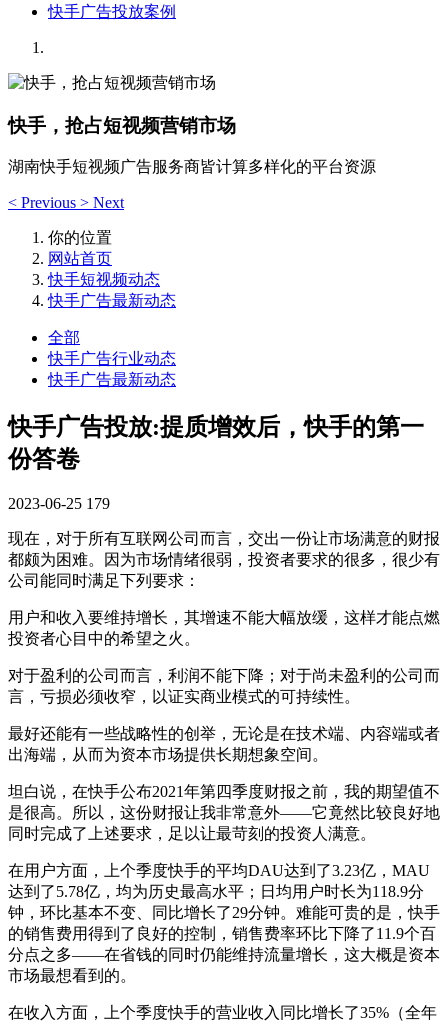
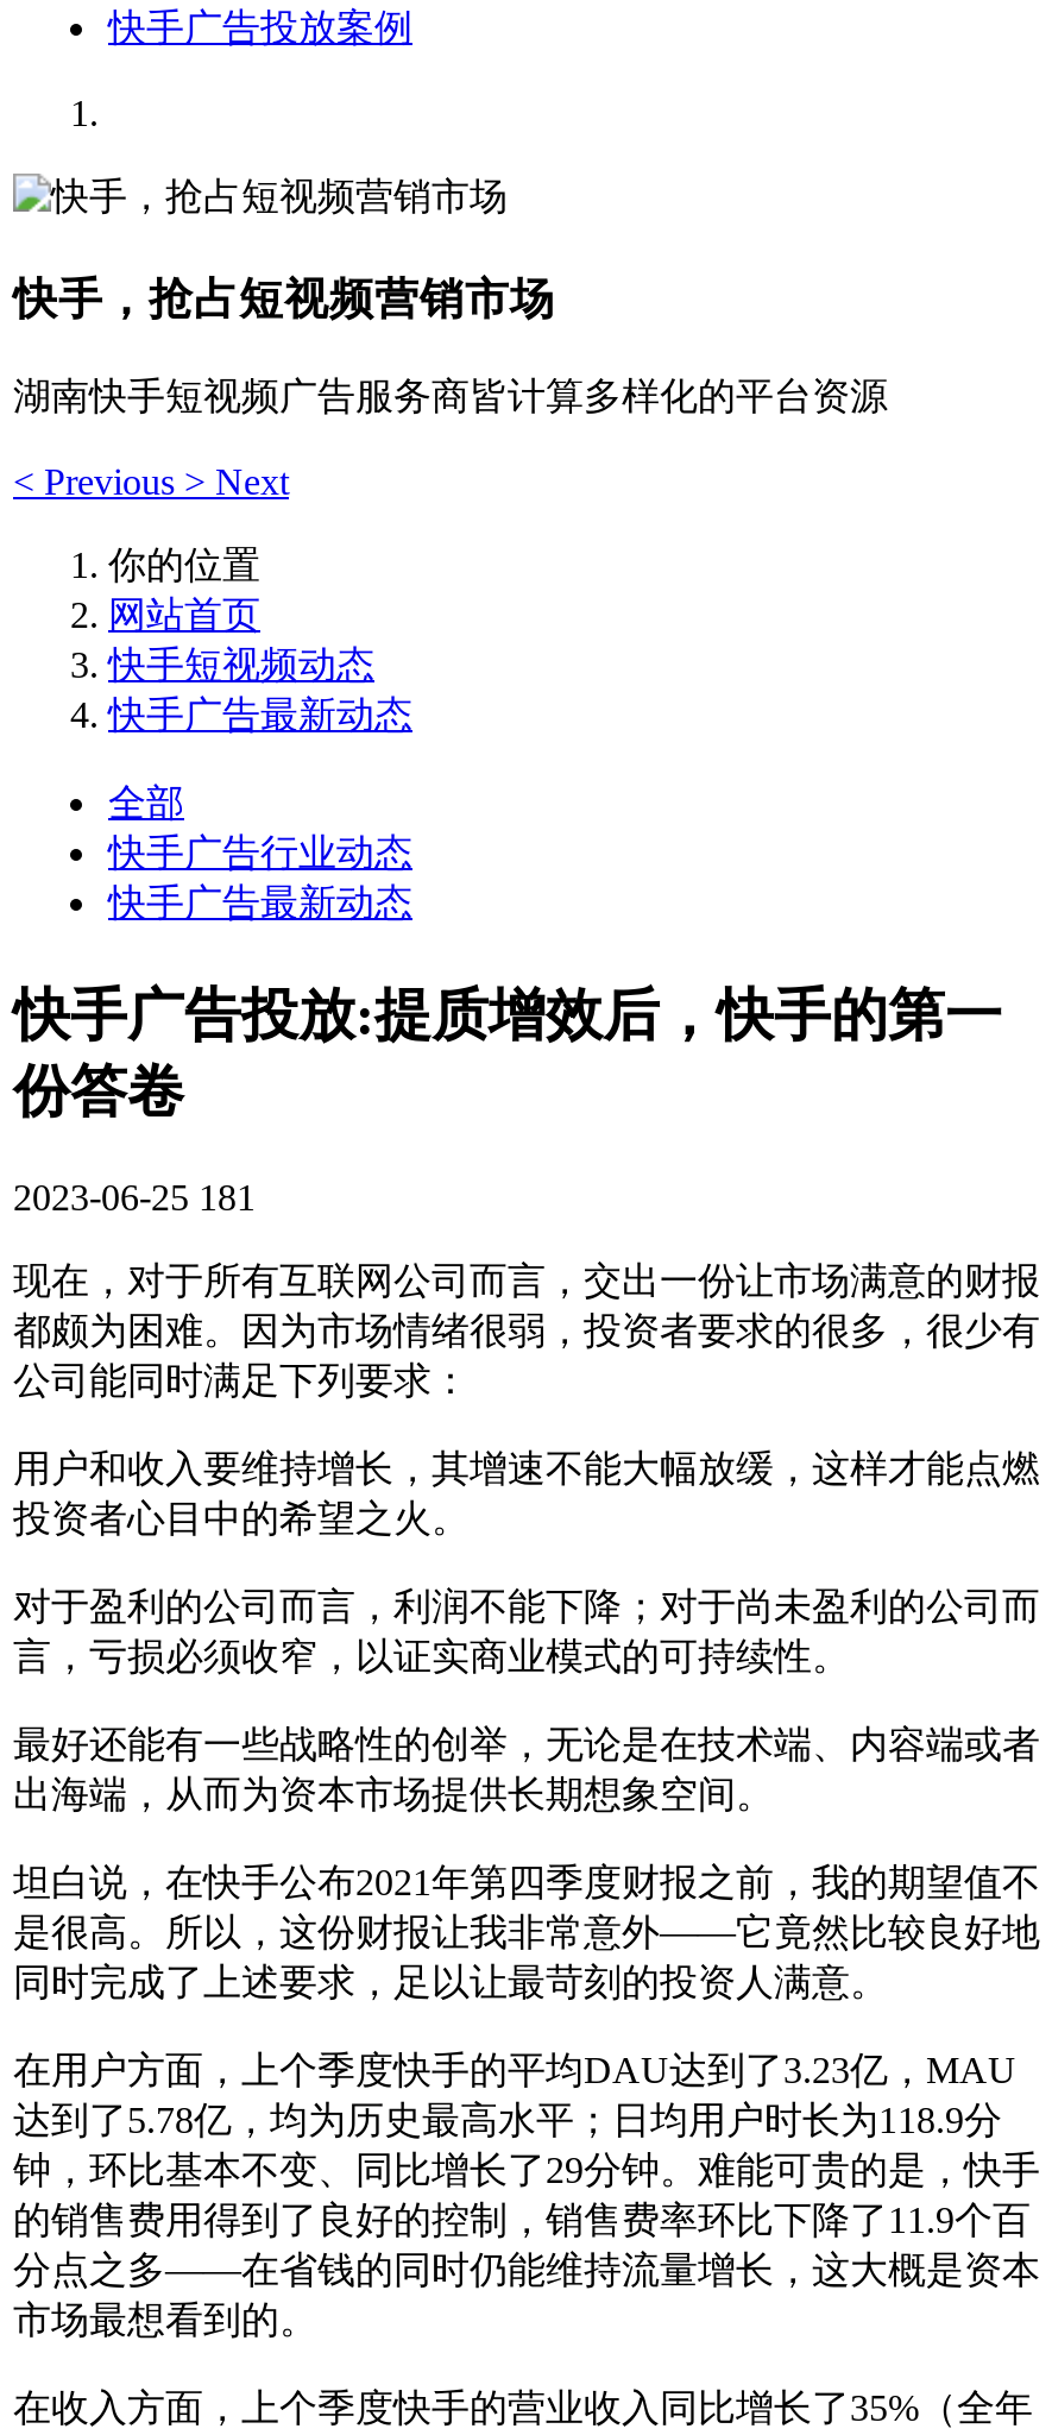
- 2023-06-25 179
+ 2023-06-25 181
